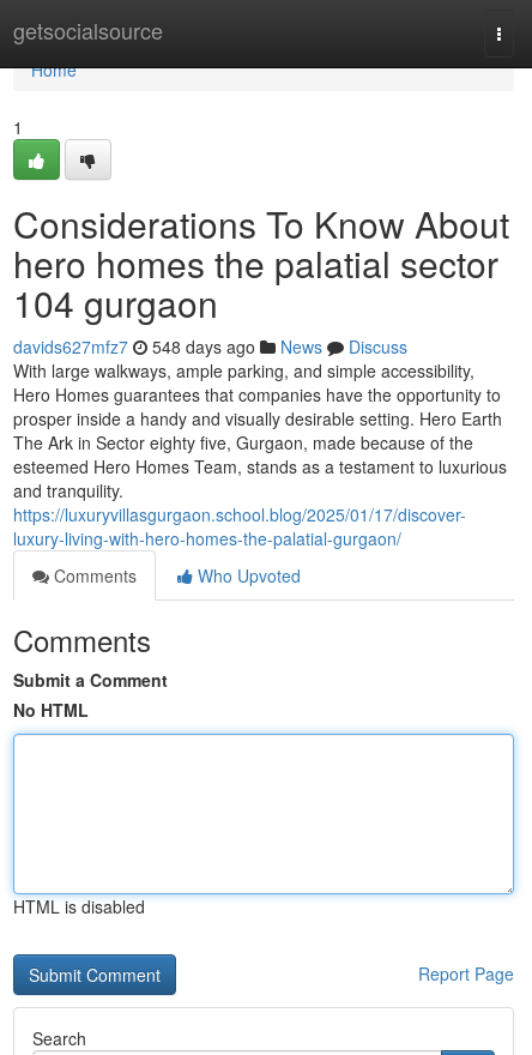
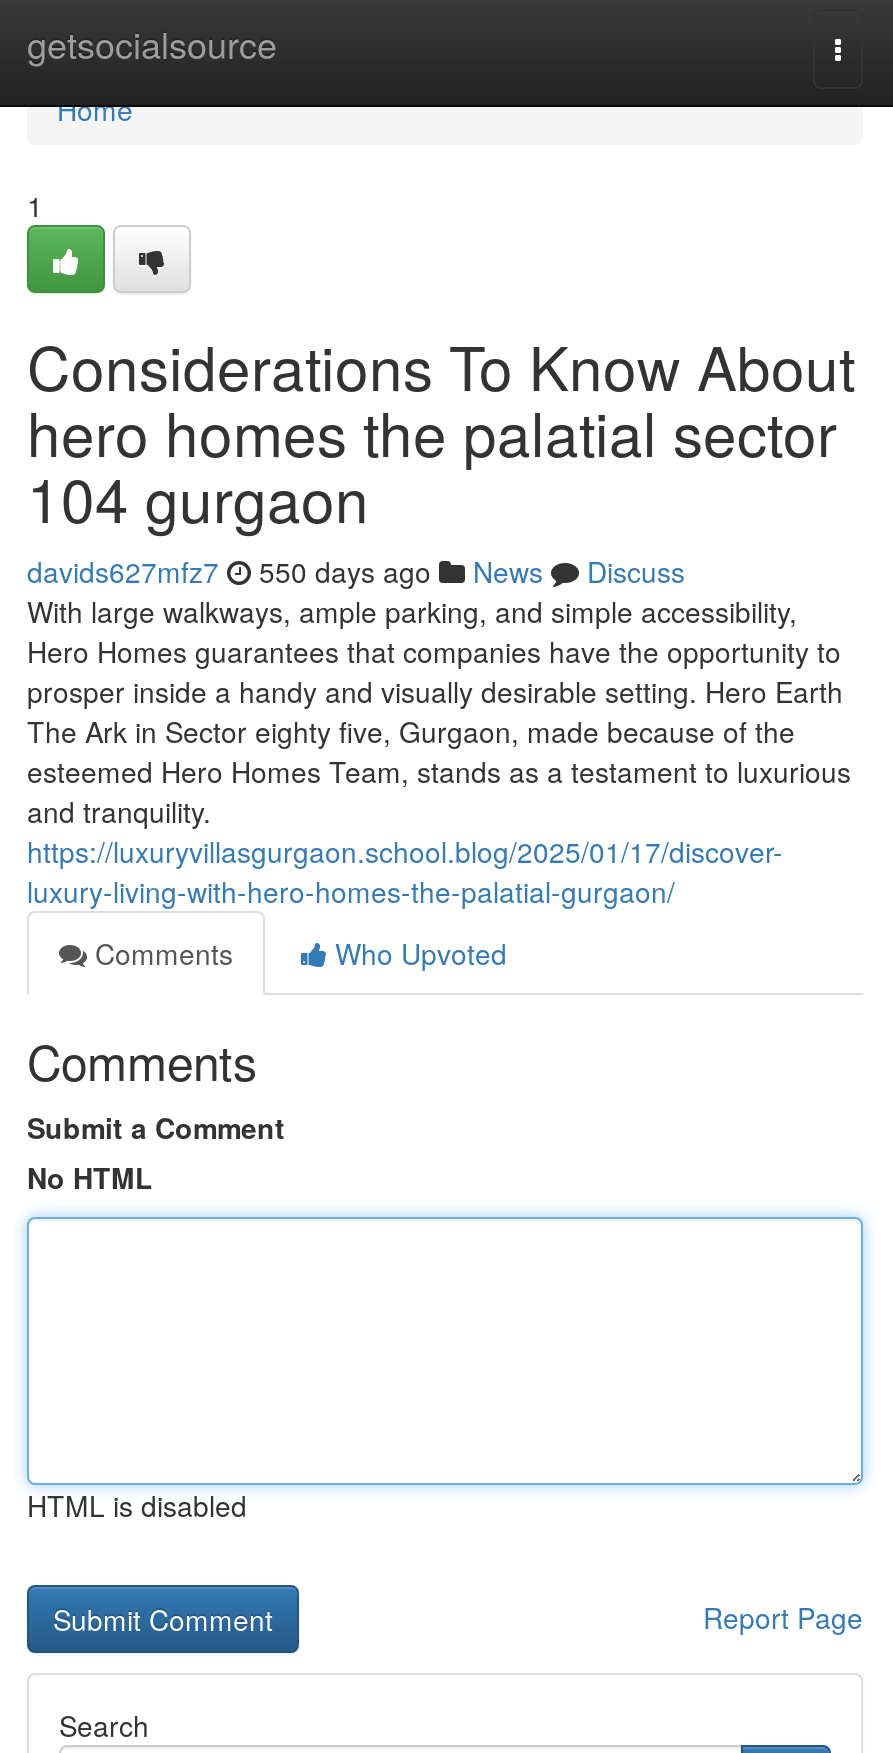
- davids627mfz7 548 days ago News Discuss
+ davids627mfz7 550 days ago News Discuss
